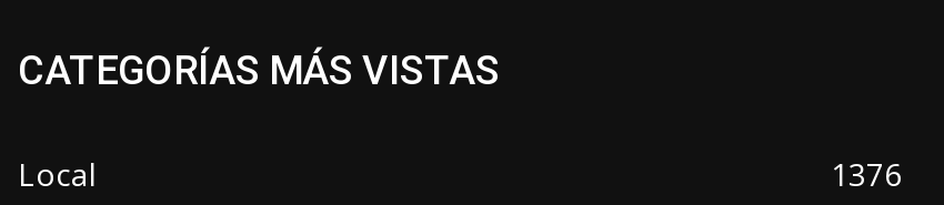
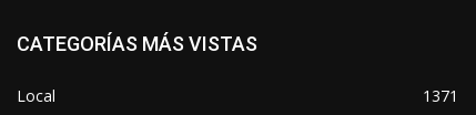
- 1376
+ 1371
